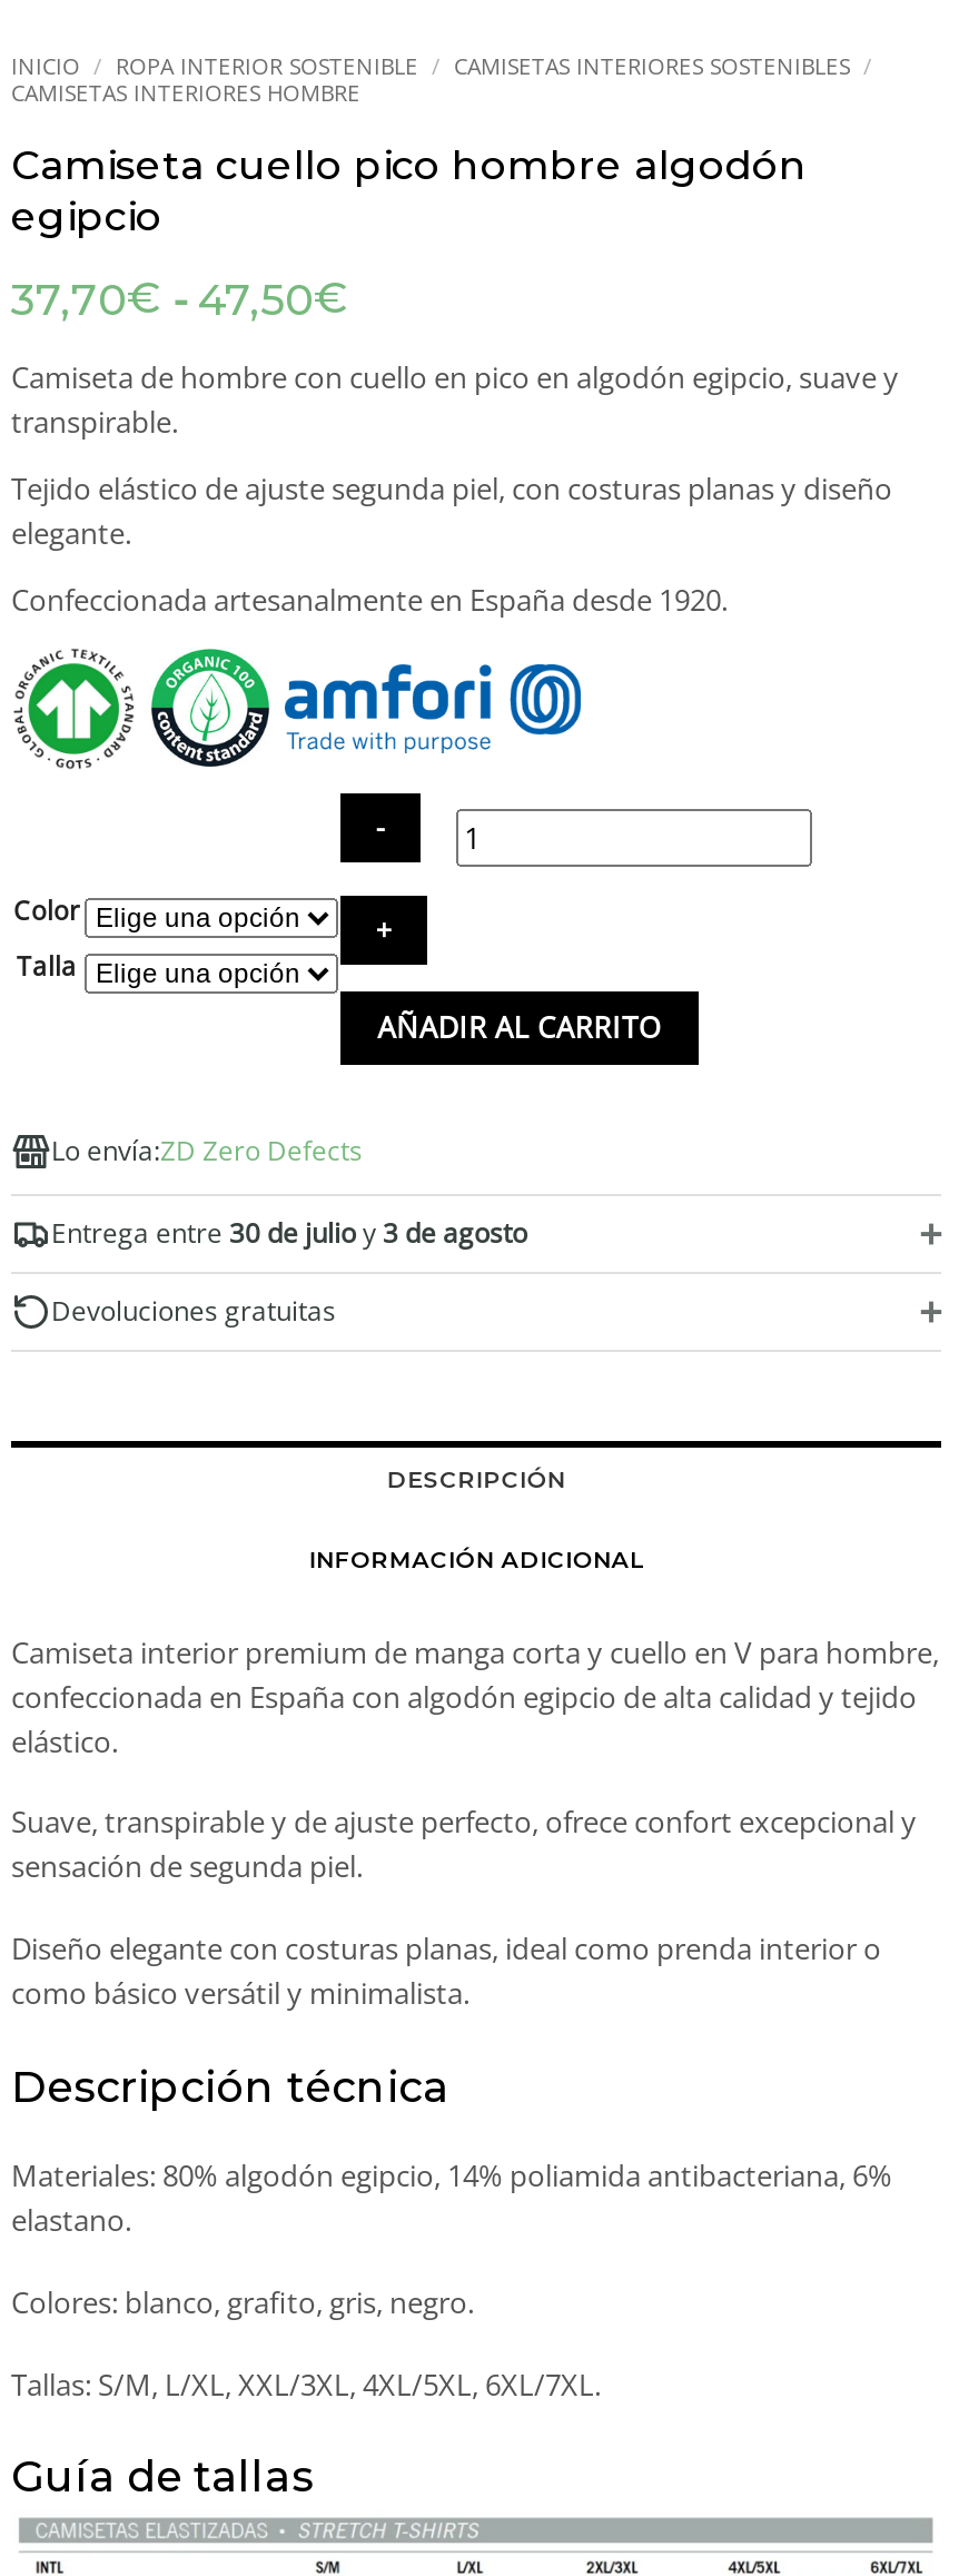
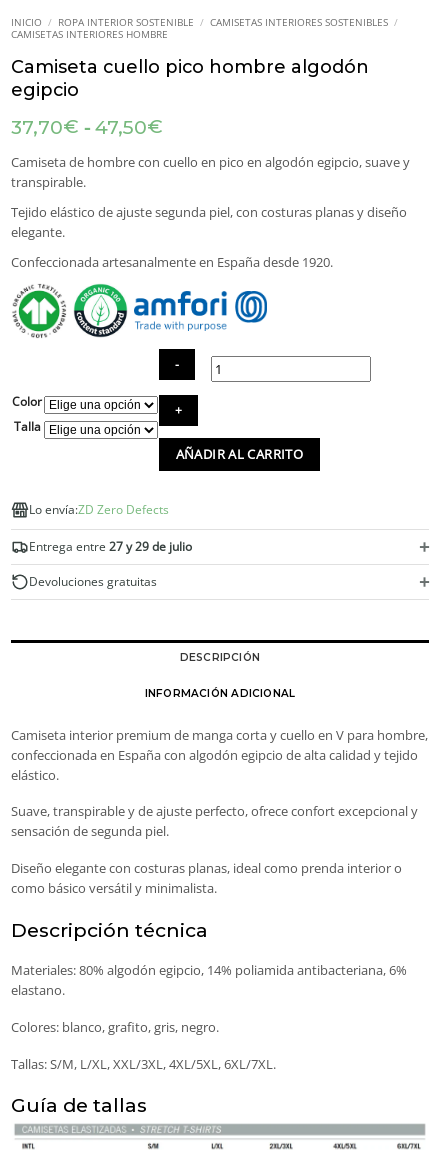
- Entrega entre 30 de julio y 3 de agosto
+ Entrega entre 27 y 29 de julio
